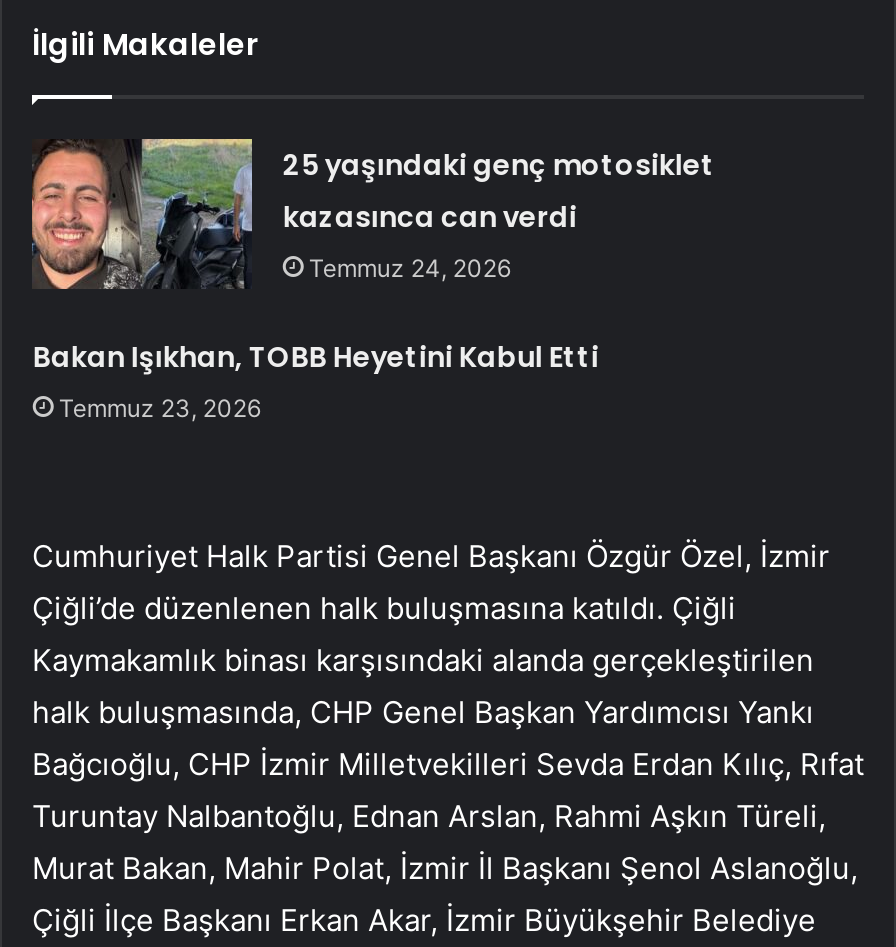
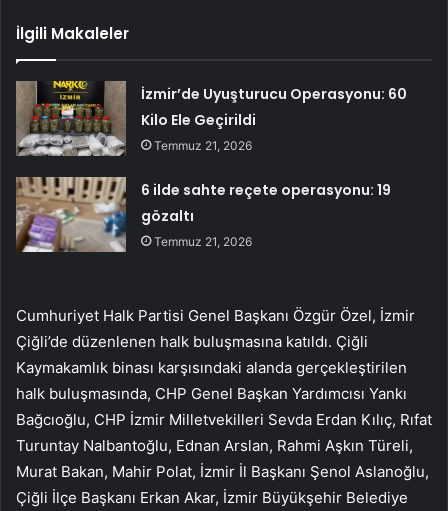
- [image]
- 25 yaşındaki genç motosiklet
- kazasınca can verdi
- Temmuz 24, 2026
+ [image]
+ İzmir’de Uyuşturucu Operasyonu: 60
+ Kilo Ele Geçirildi
+ Temmuz 21, 2026

- Bakan Işıkhan, TOBB Heyetini Kabul Etti
- Temmuz 23, 2026
+ 6 ilde sahte reçete operasyonu: 19
+ gözaltı
+ Temmuz 21, 2026
